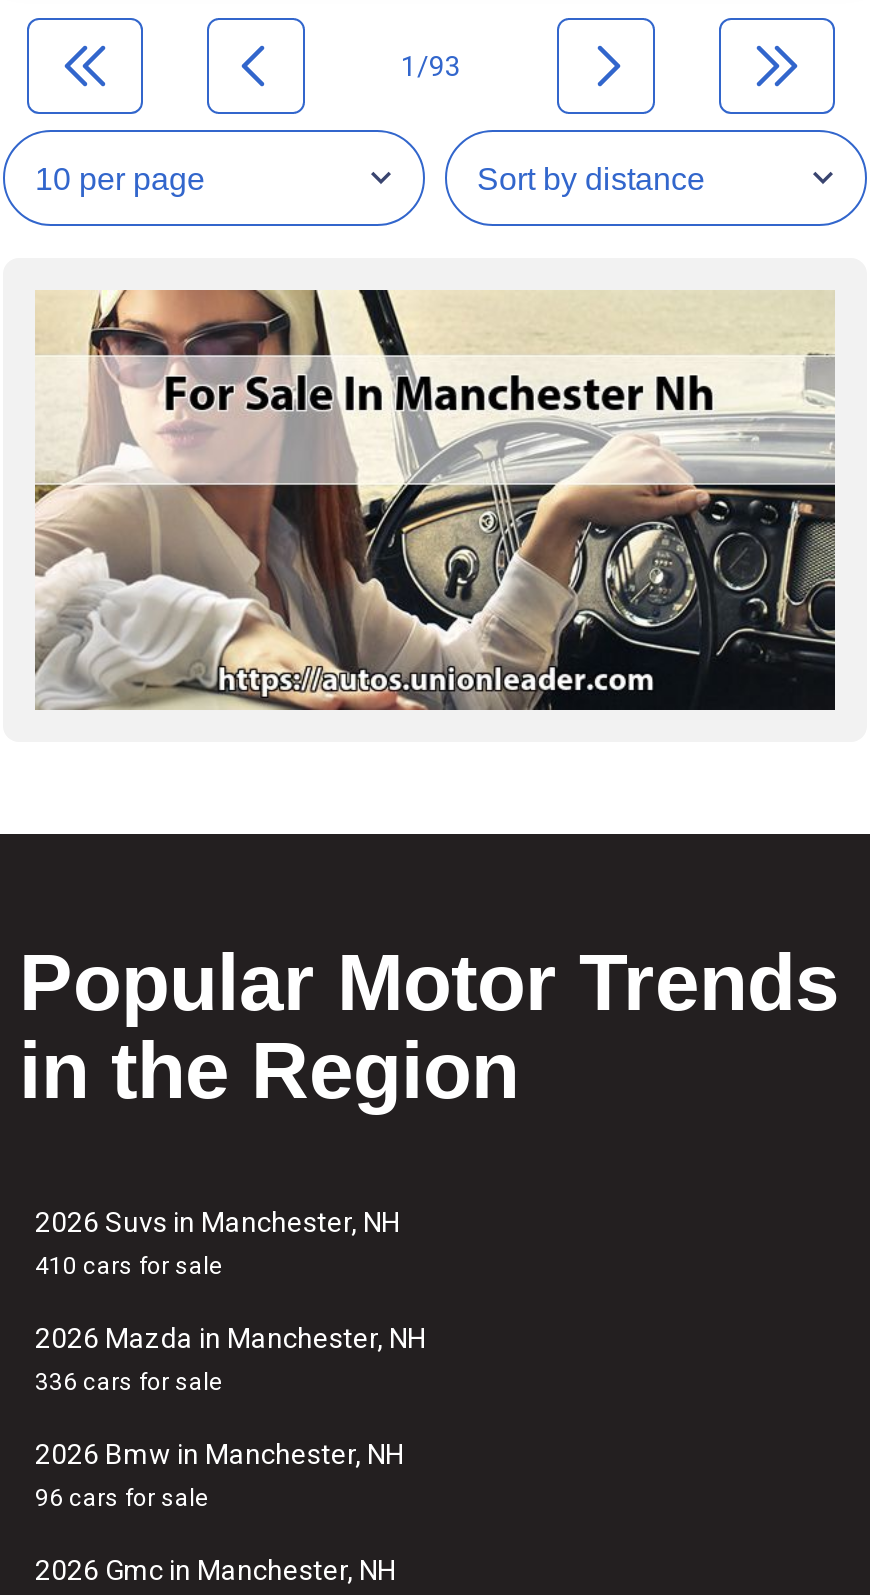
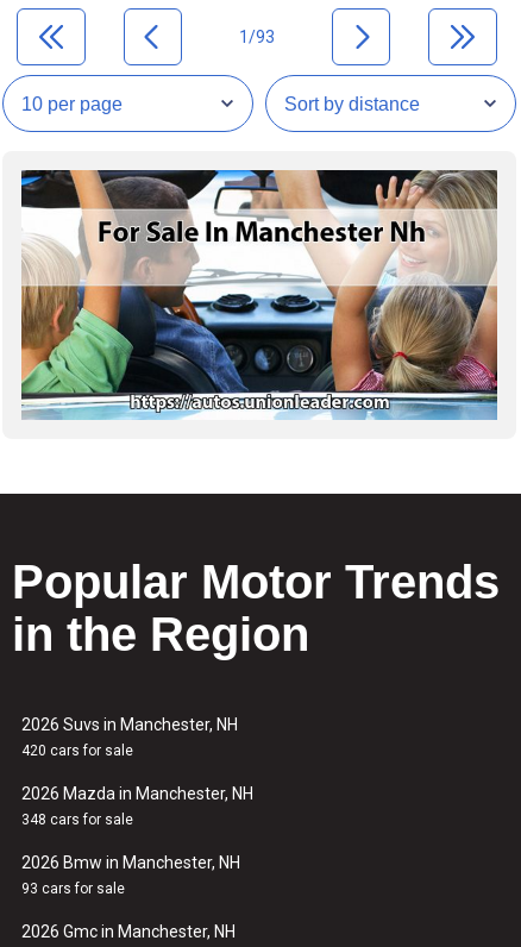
- [image]
+ [image]

- 410 cars for sale
+ 420 cars for sale

- 336 cars for sale
+ 348 cars for sale

- 96 cars for sale
+ 93 cars for sale
